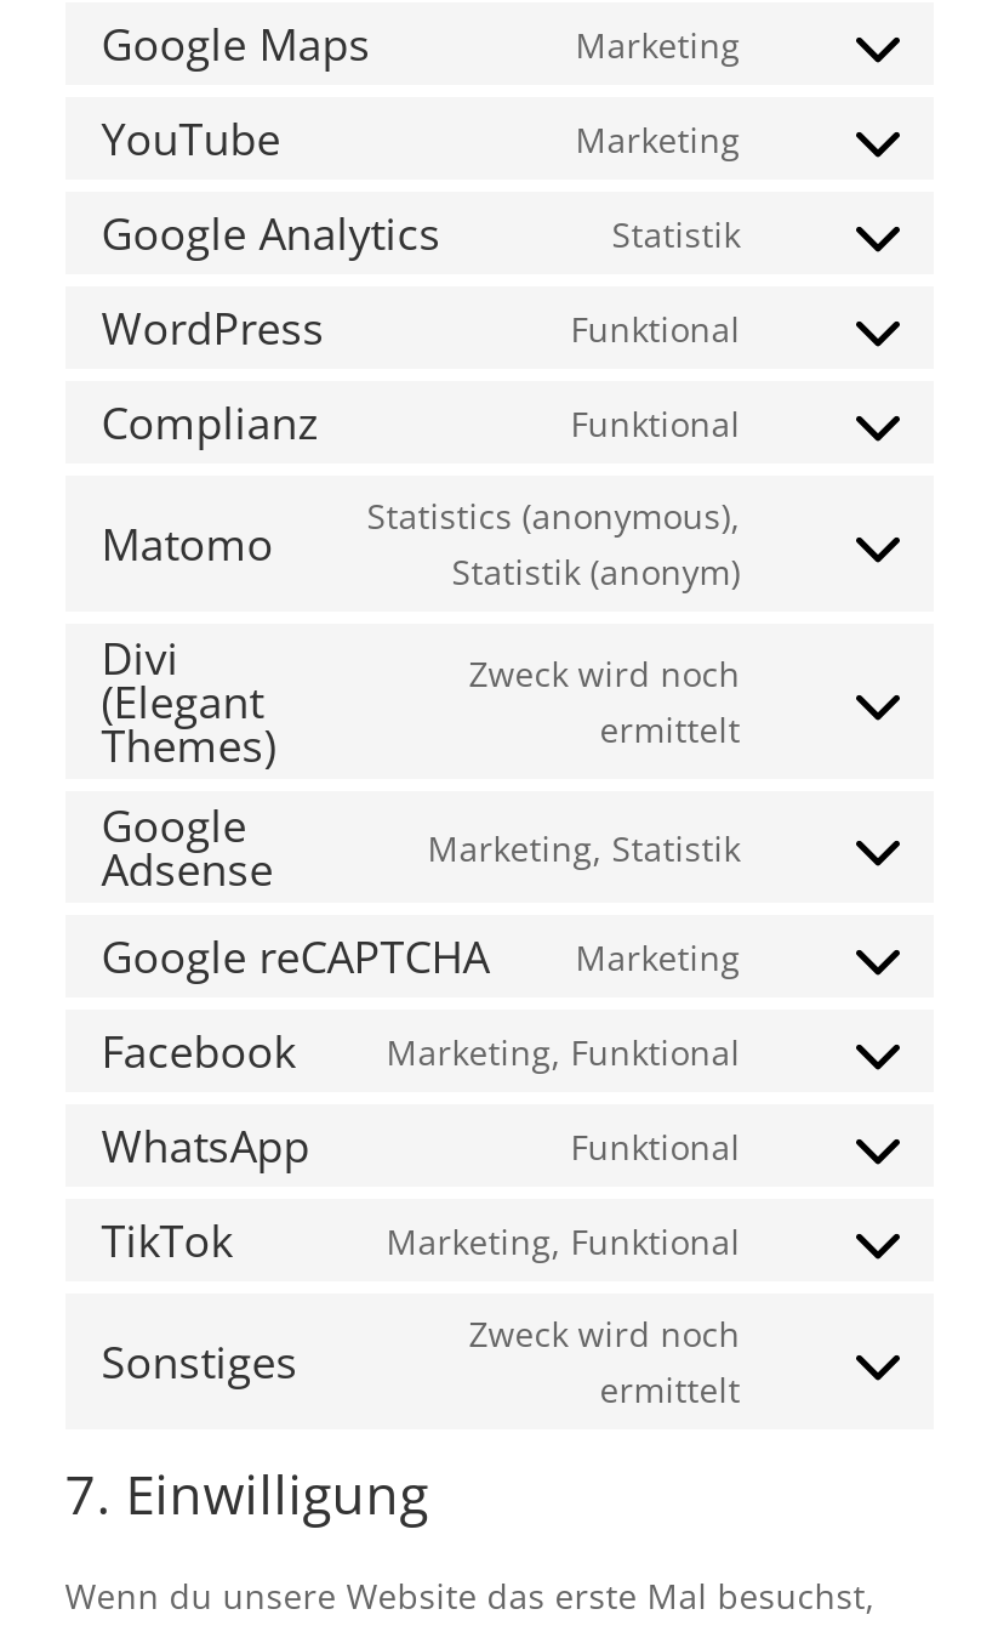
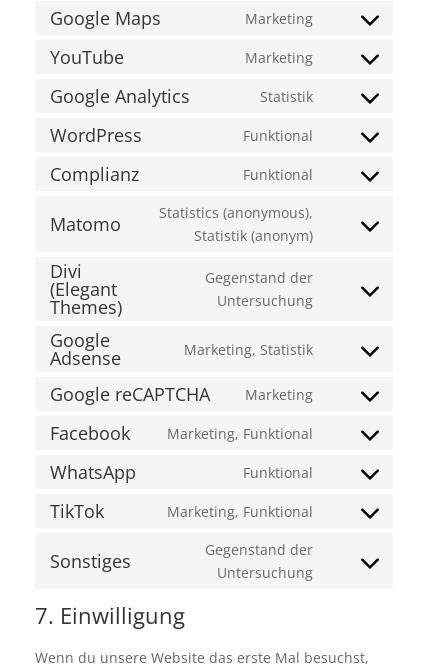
- Zweck wird noch
- ermittelt
+ Gegenstand der
+ Untersuchung

- Zweck wird noch
- ermittelt
+ Gegenstand der
+ Untersuchung
